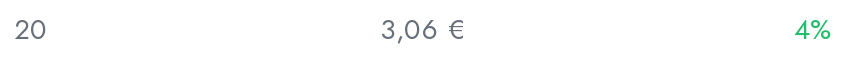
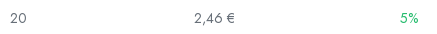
- 3,06 €
+ 2,46 €

- 4%
+ 5%
